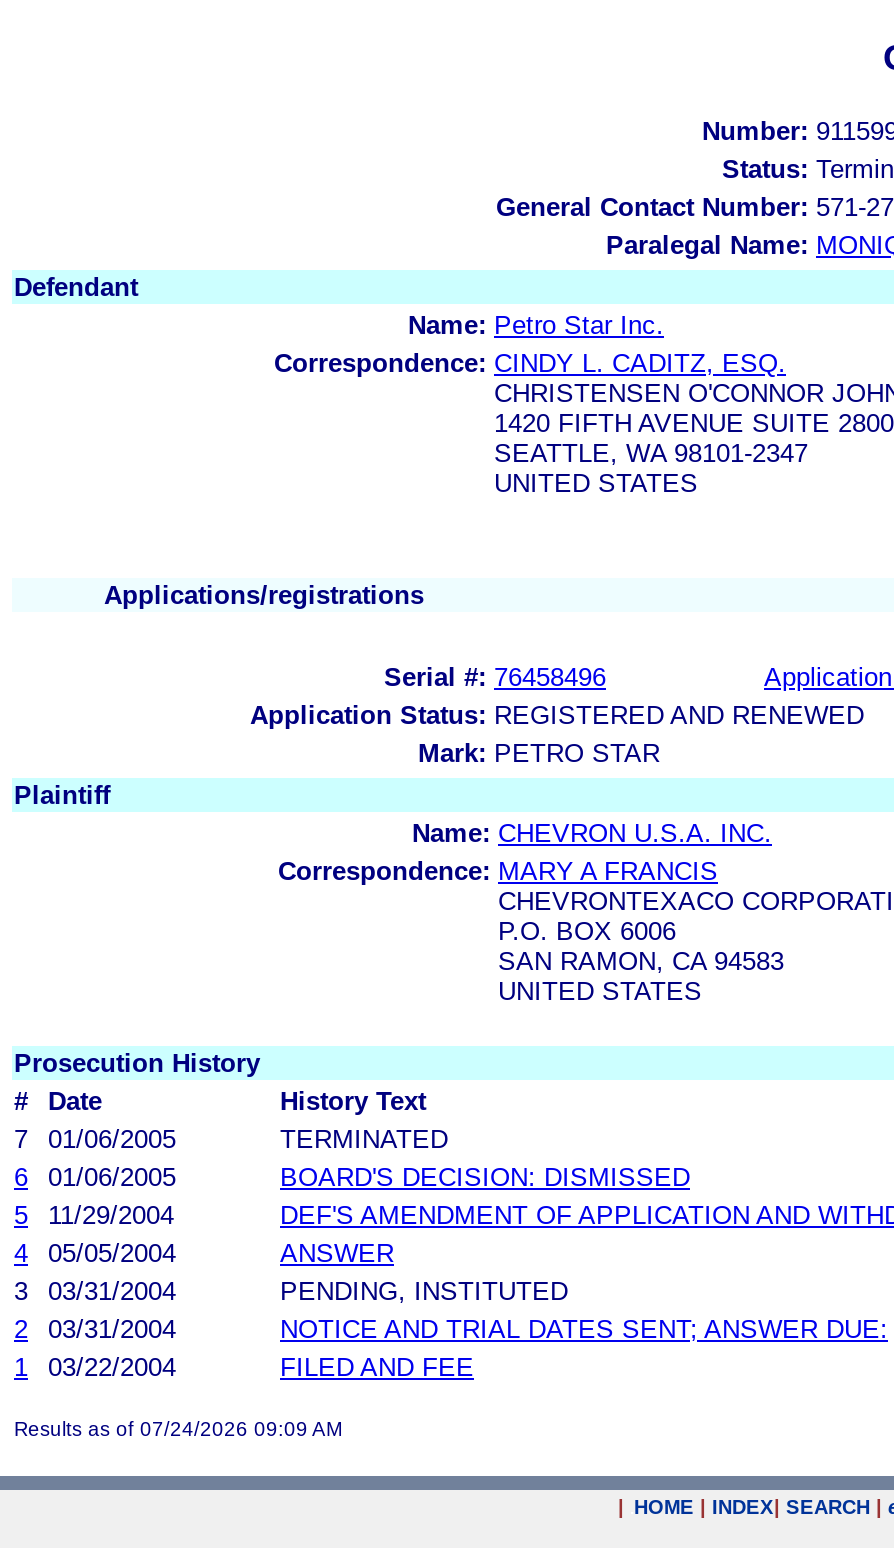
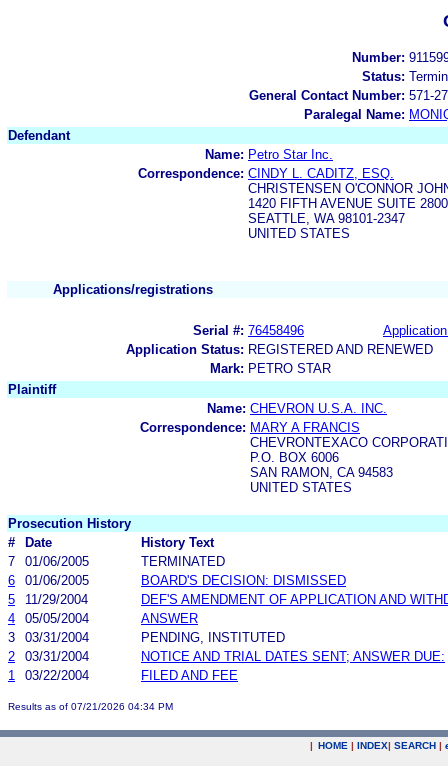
- Results as of 07/24/2026 09:09 AM
+ Results as of 07/21/2026 04:34 PM
